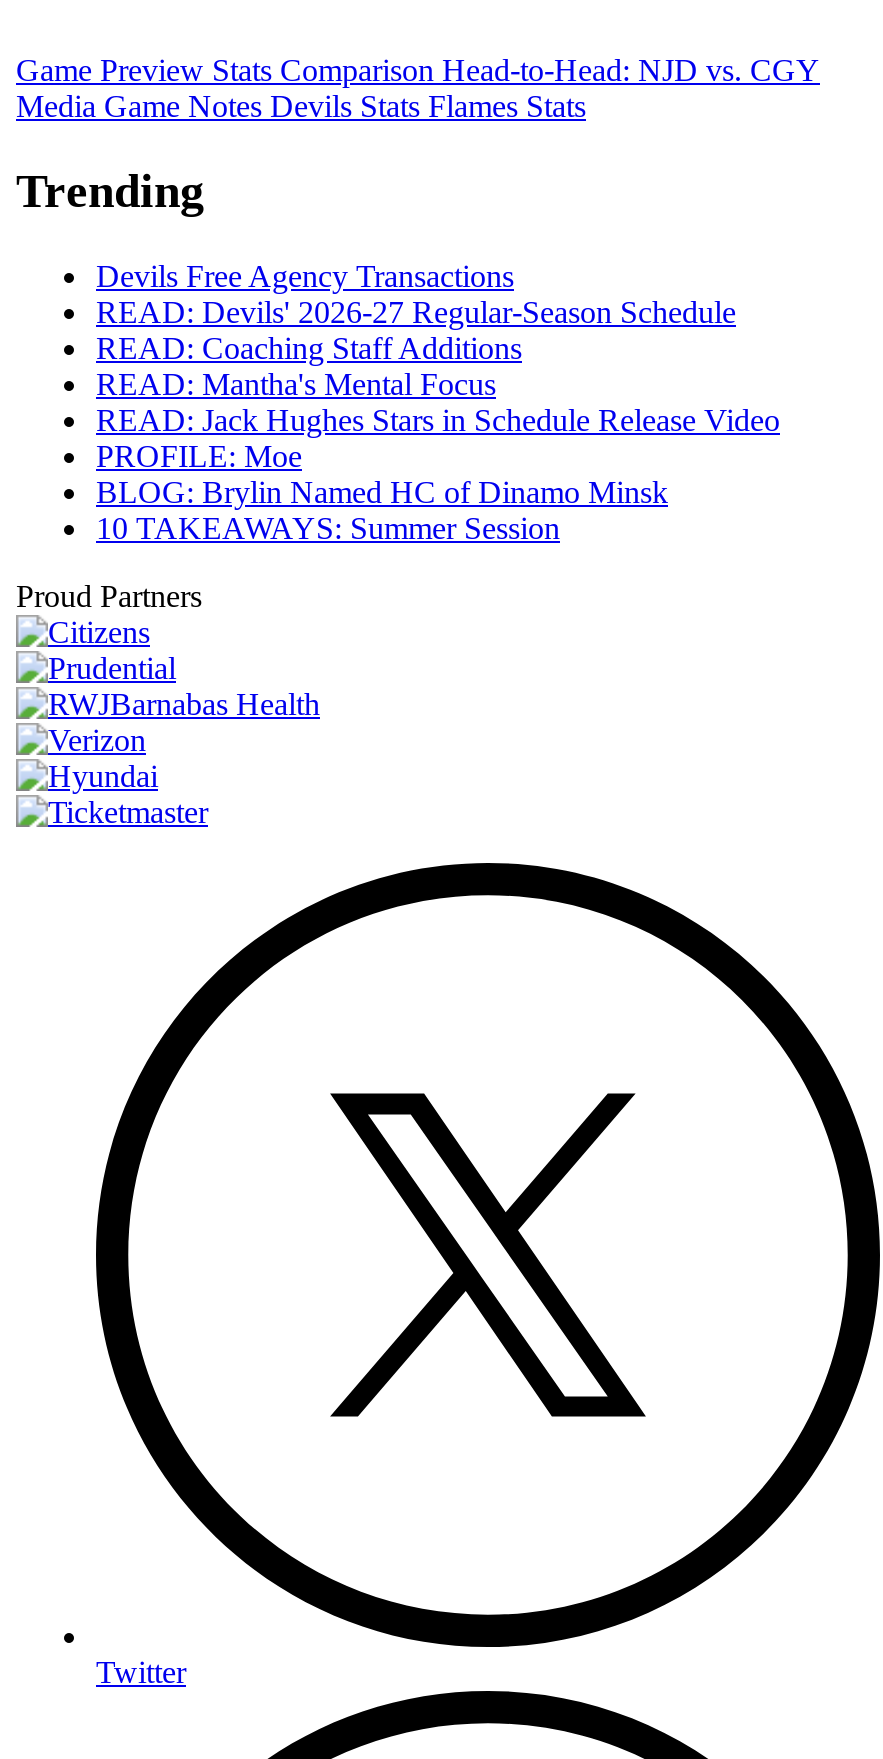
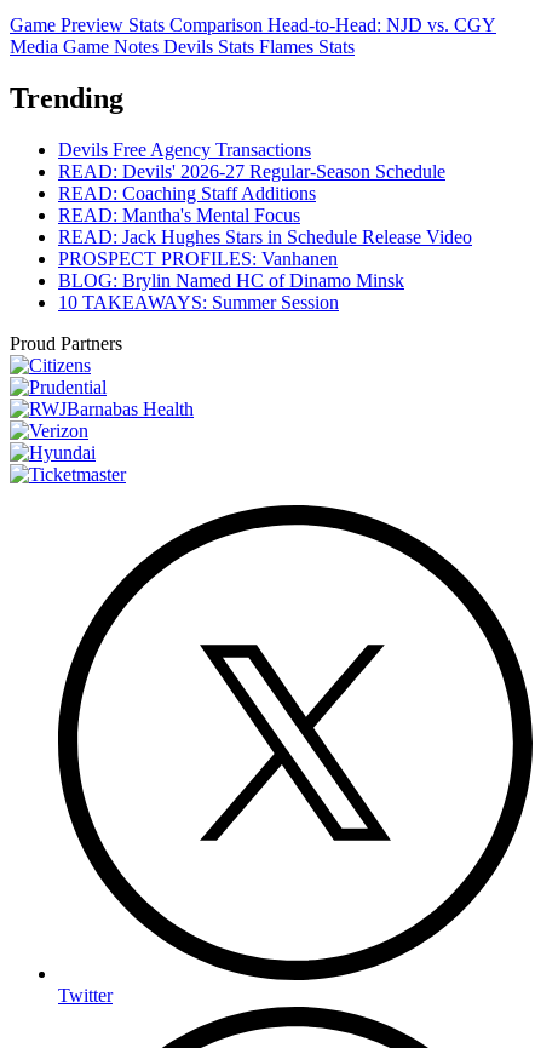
- PROFILE: Moe
+ PROSPECT PROFILES: Vanhanen
